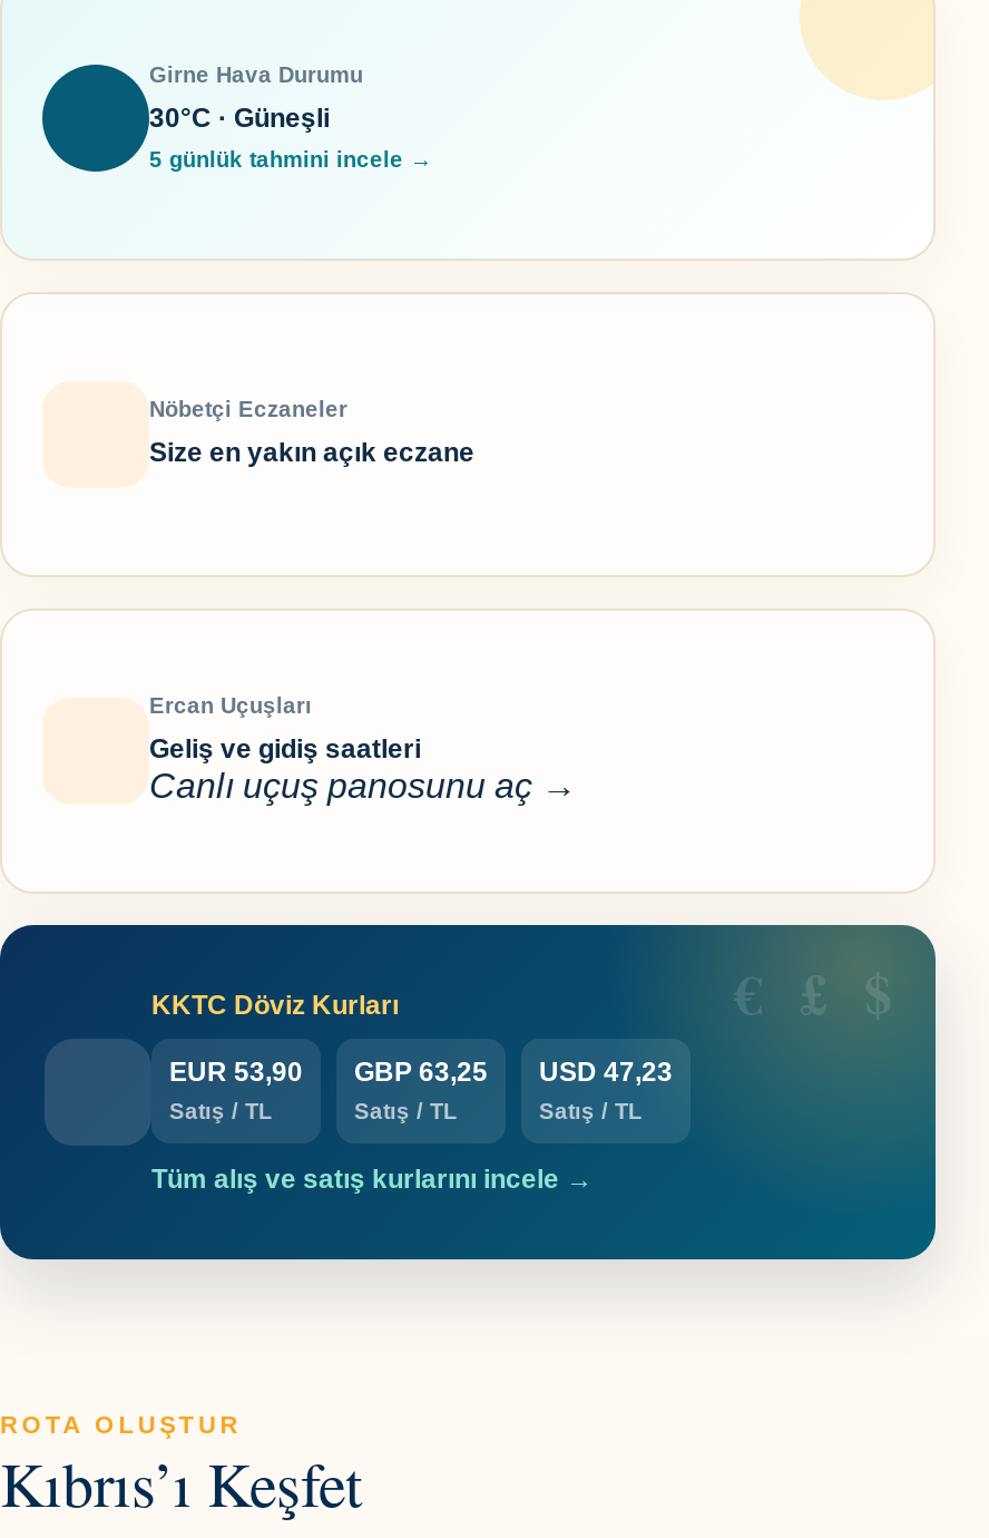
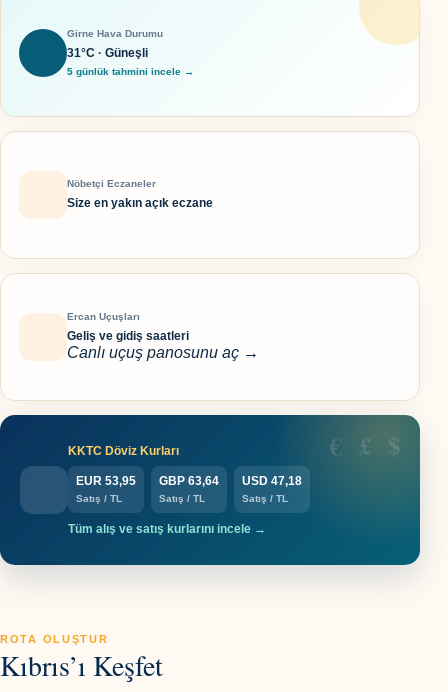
- 30°C · Güneşli
+ 31°C · Güneşli

- EUR 53,90
+ EUR 53,95

- GBP 63,25
+ GBP 63,64

- USD 47,23
+ USD 47,18
